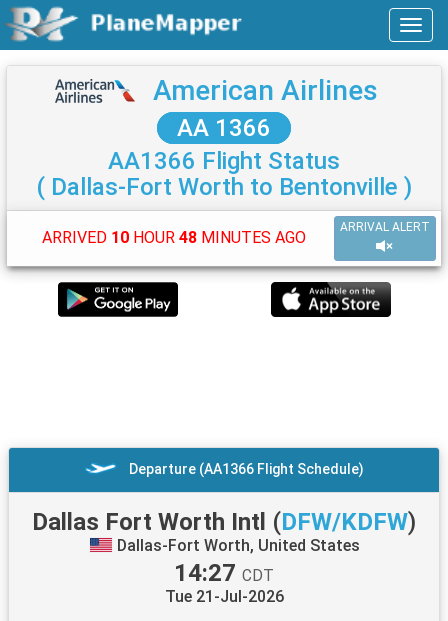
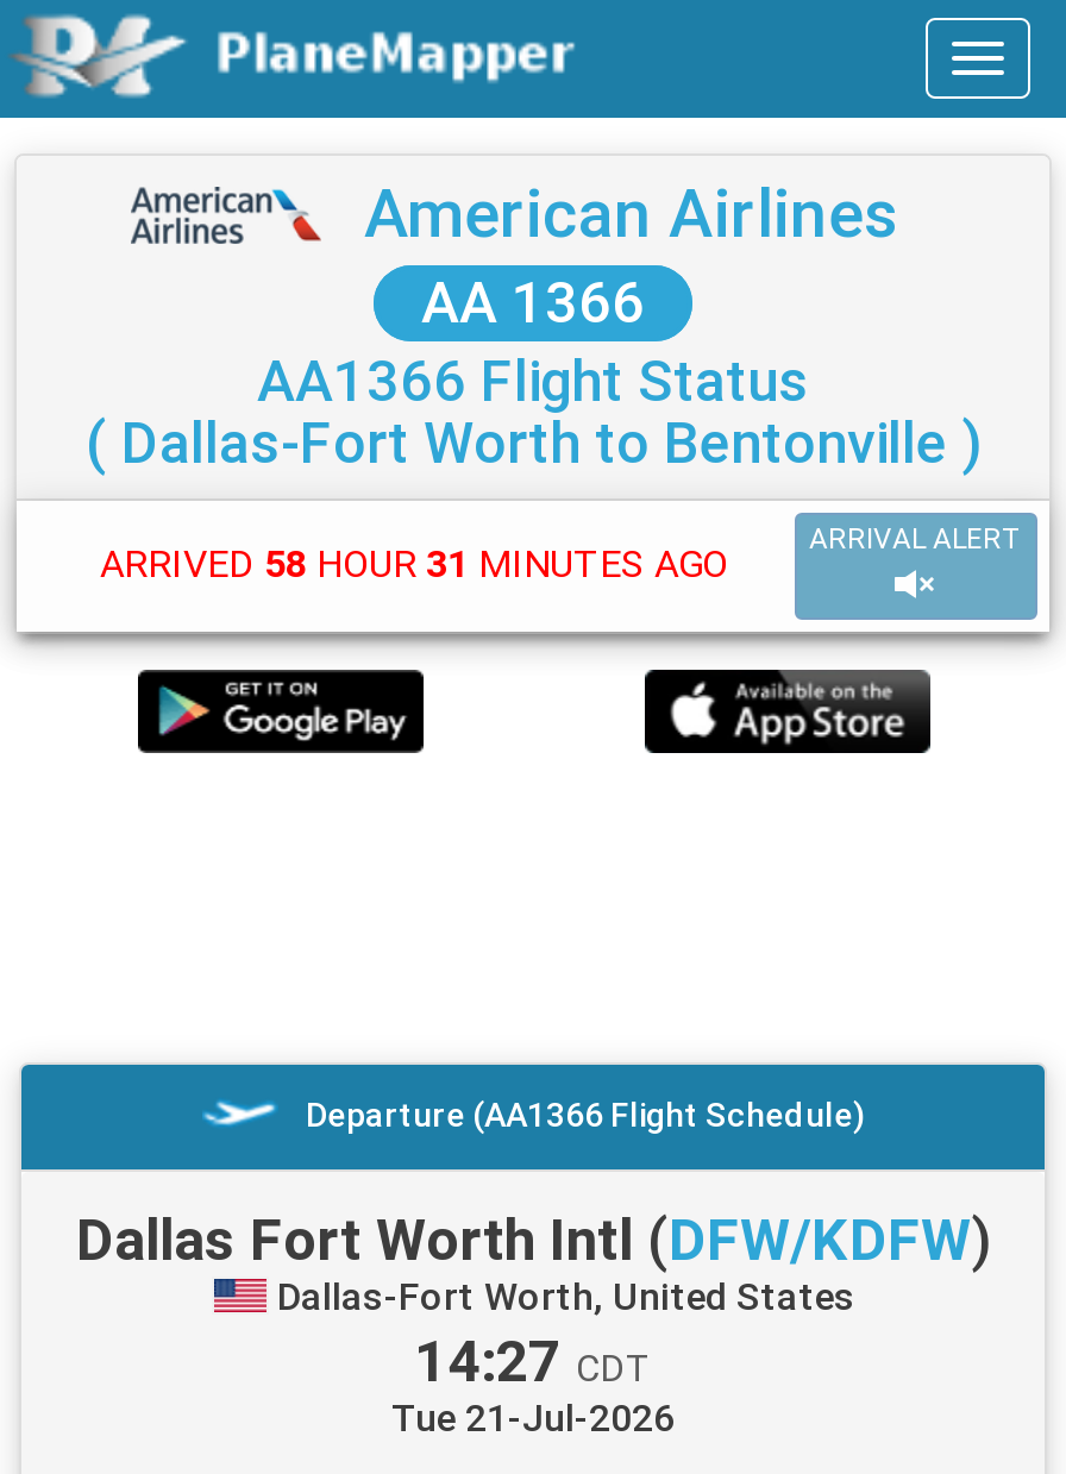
- ARRIVED 10 HOUR 48 MINUTES AGO
+ ARRIVED 58 HOUR 31 MINUTES AGO
